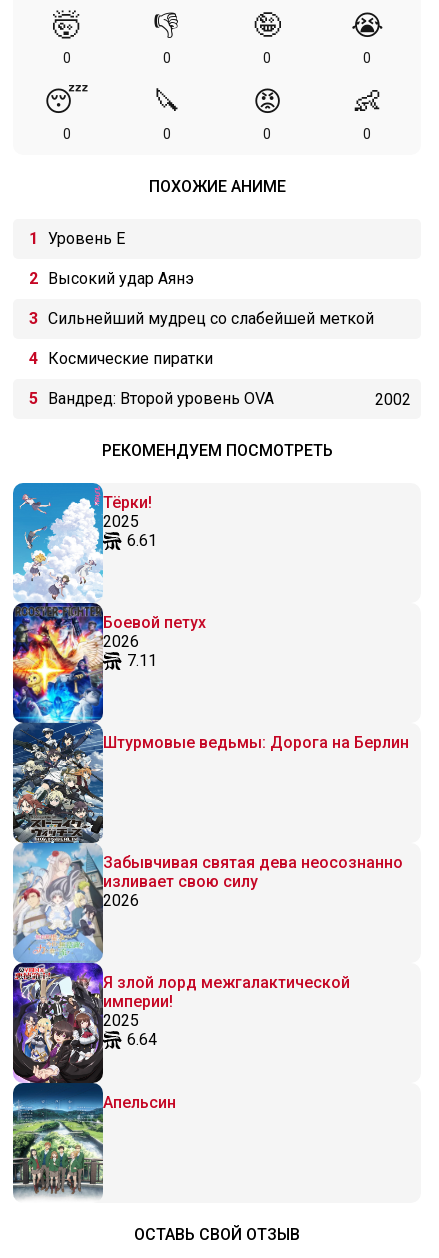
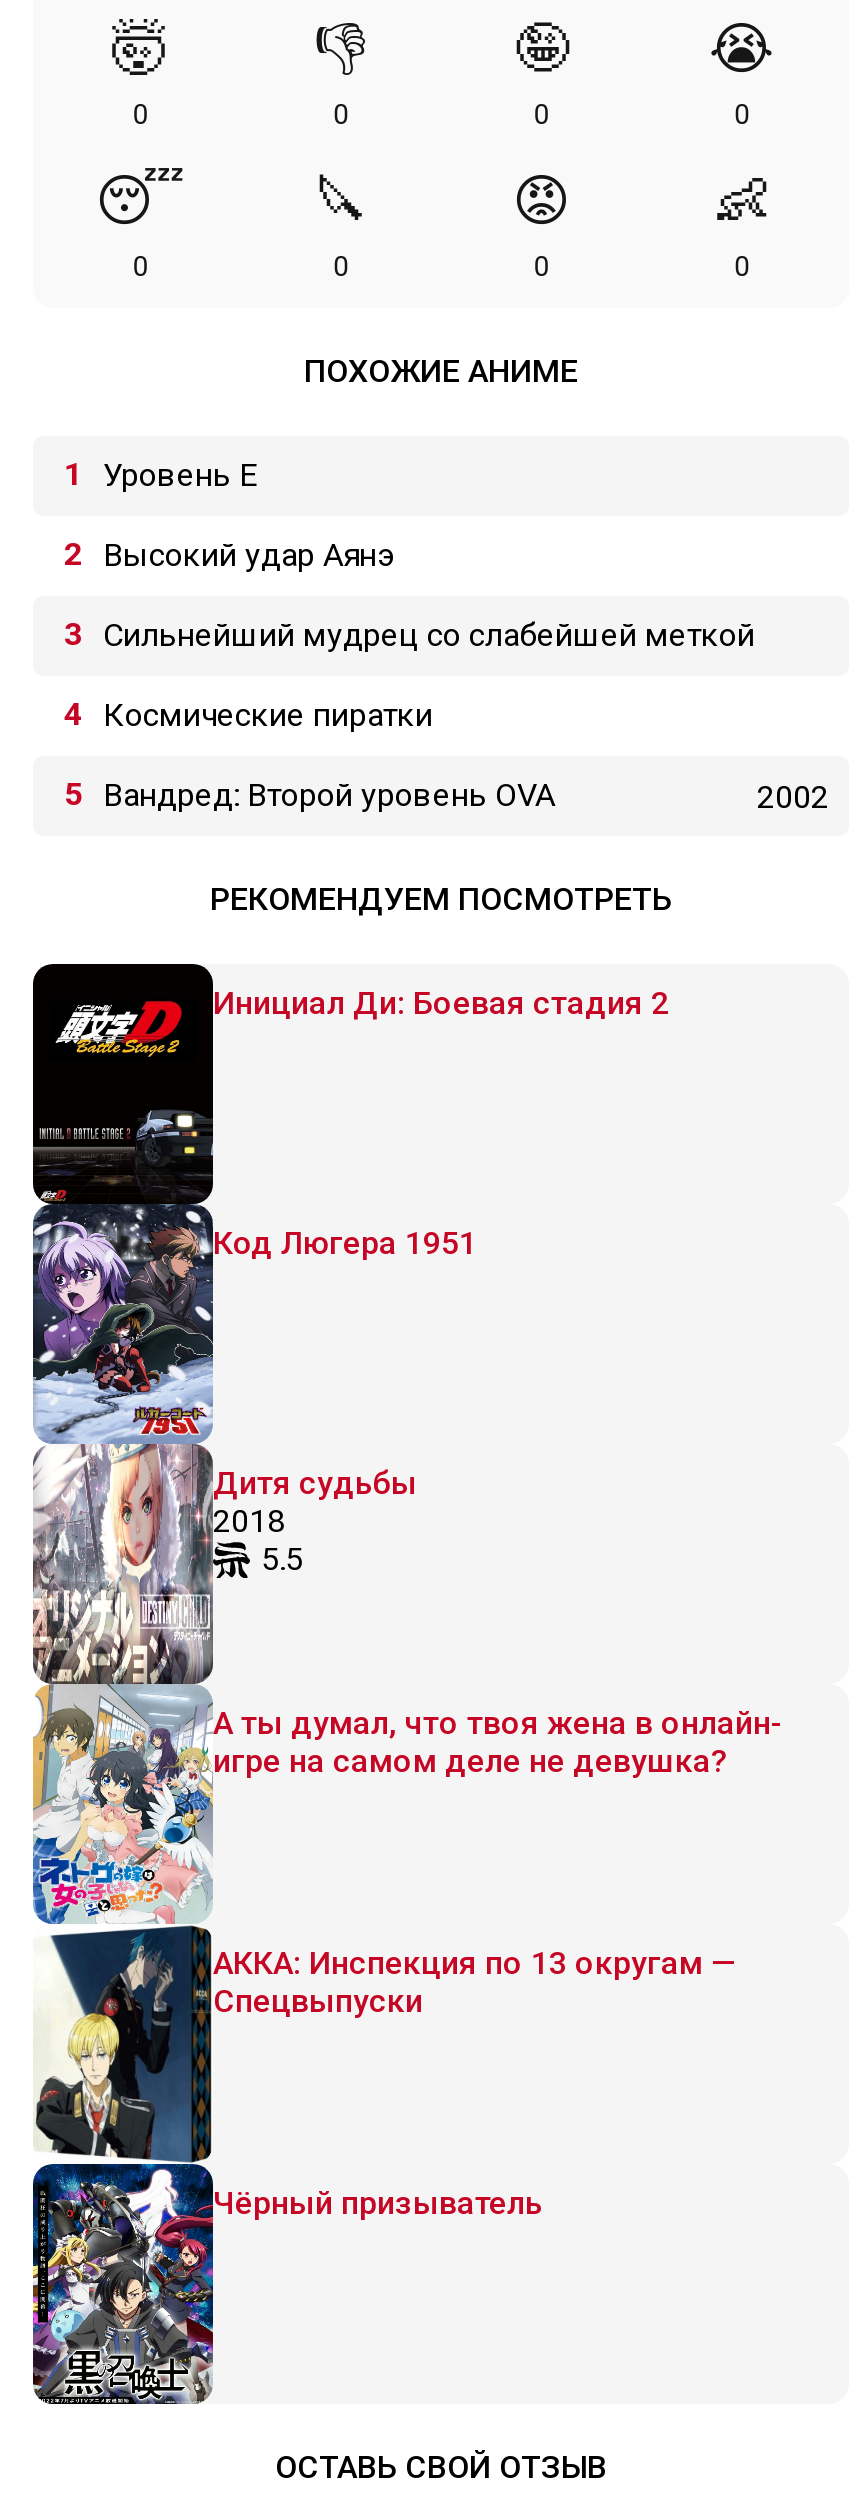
- [image]
- Тёрки!
- 2025
- 6.61
+ [image]
+ Инициал Ди: Боевая стадия 2

- Боевой петух
- 2026
- 7.11
+ Код Люгера 1951

- Штурмовые ведьмы: Дорога на Берлин
+ Дитя судьбы
+ 2018
+ 5.5

- Забывчивая святая дева неосознанно
- изливает свою силу
- 2026
+ А ты думал, что твоя жена в онлайн-
+ игре на самом деле не девушка?

- Я злой лорд межгалактической
- империи!
- 2025
- 6.64
+ АККА: Инспекция по 13 округам —
+ Спецвыпуски

- Апельсин
+ Чёрный призыватель
